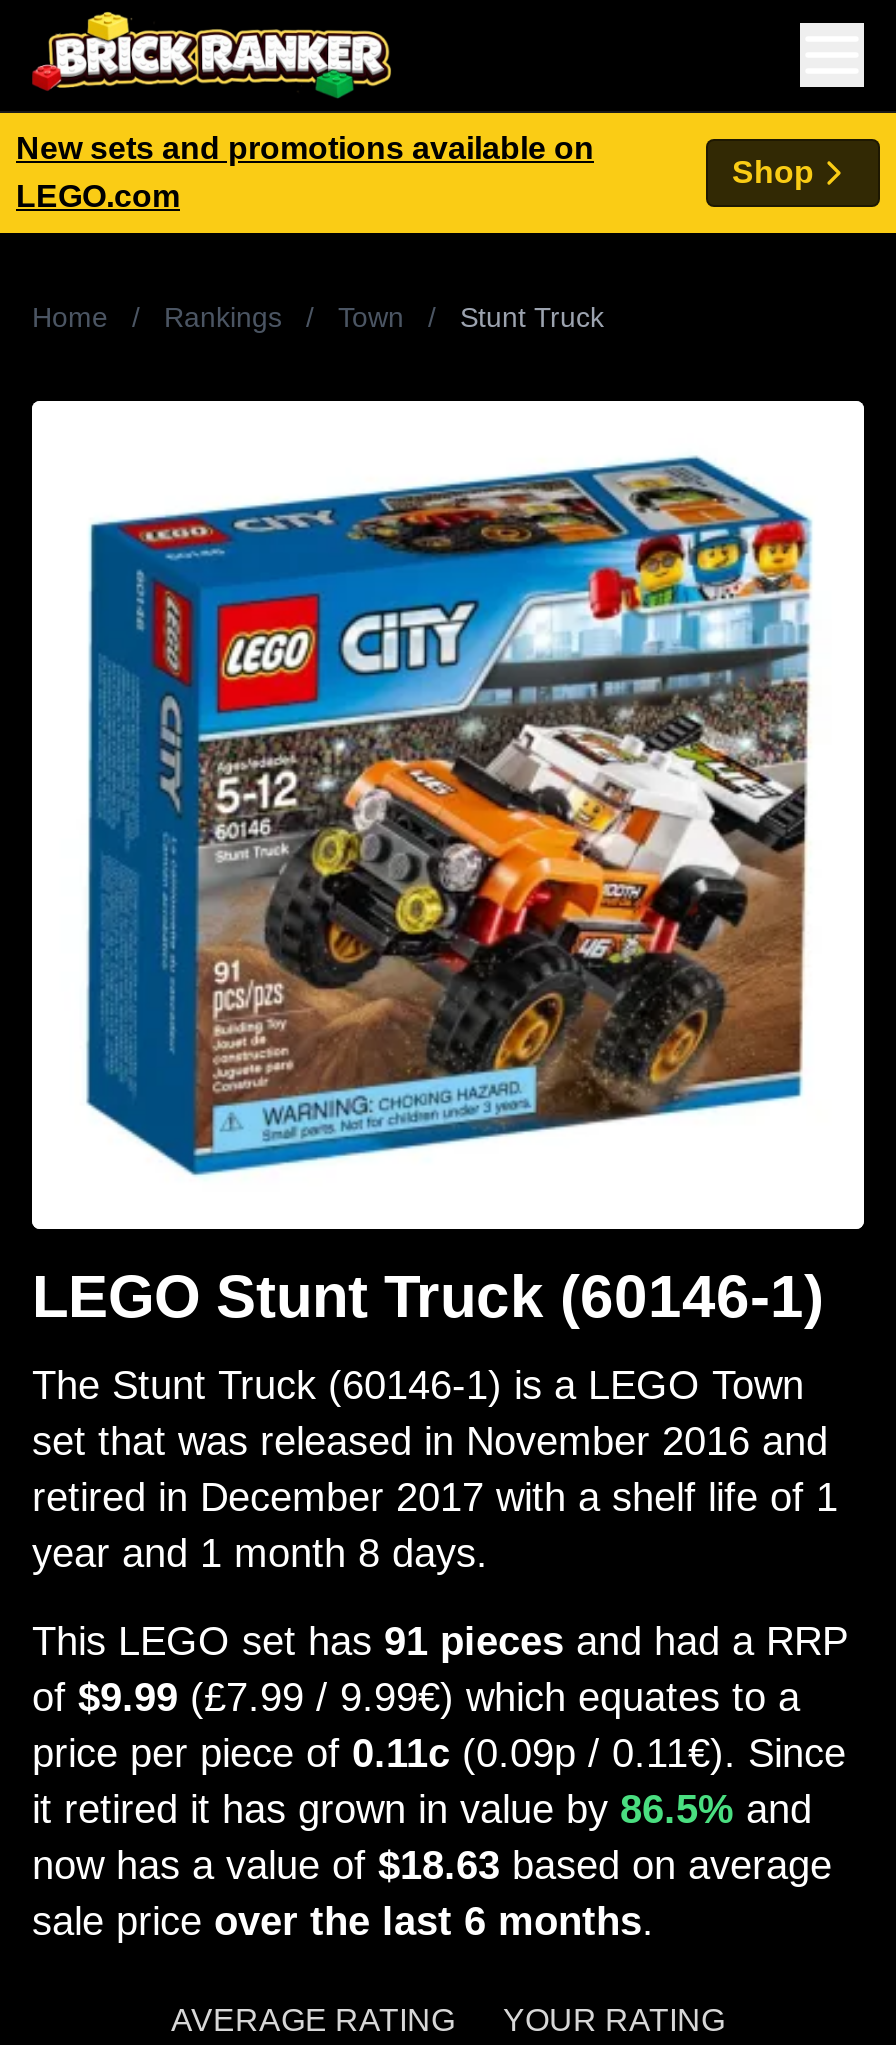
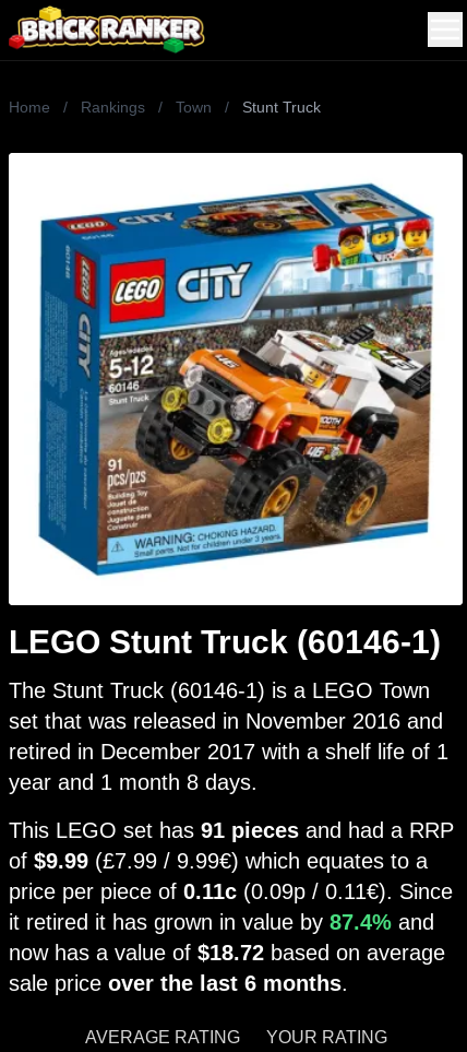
- [image]
- New sets and promotions available on
- LEGO.com

- Shop

- it retired it has grown in value by 86.5% and
+ it retired it has grown in value by 87.4% and

- now has a value of $18.63 based on average
+ now has a value of $18.72 based on average
